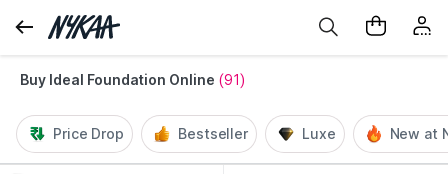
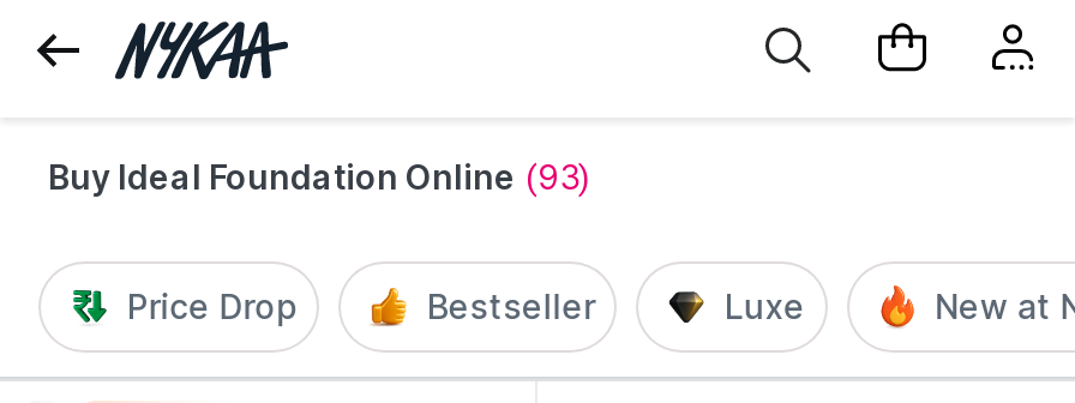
- Buy Ideal Foundation Online (91)
+ Buy Ideal Foundation Online (93)
